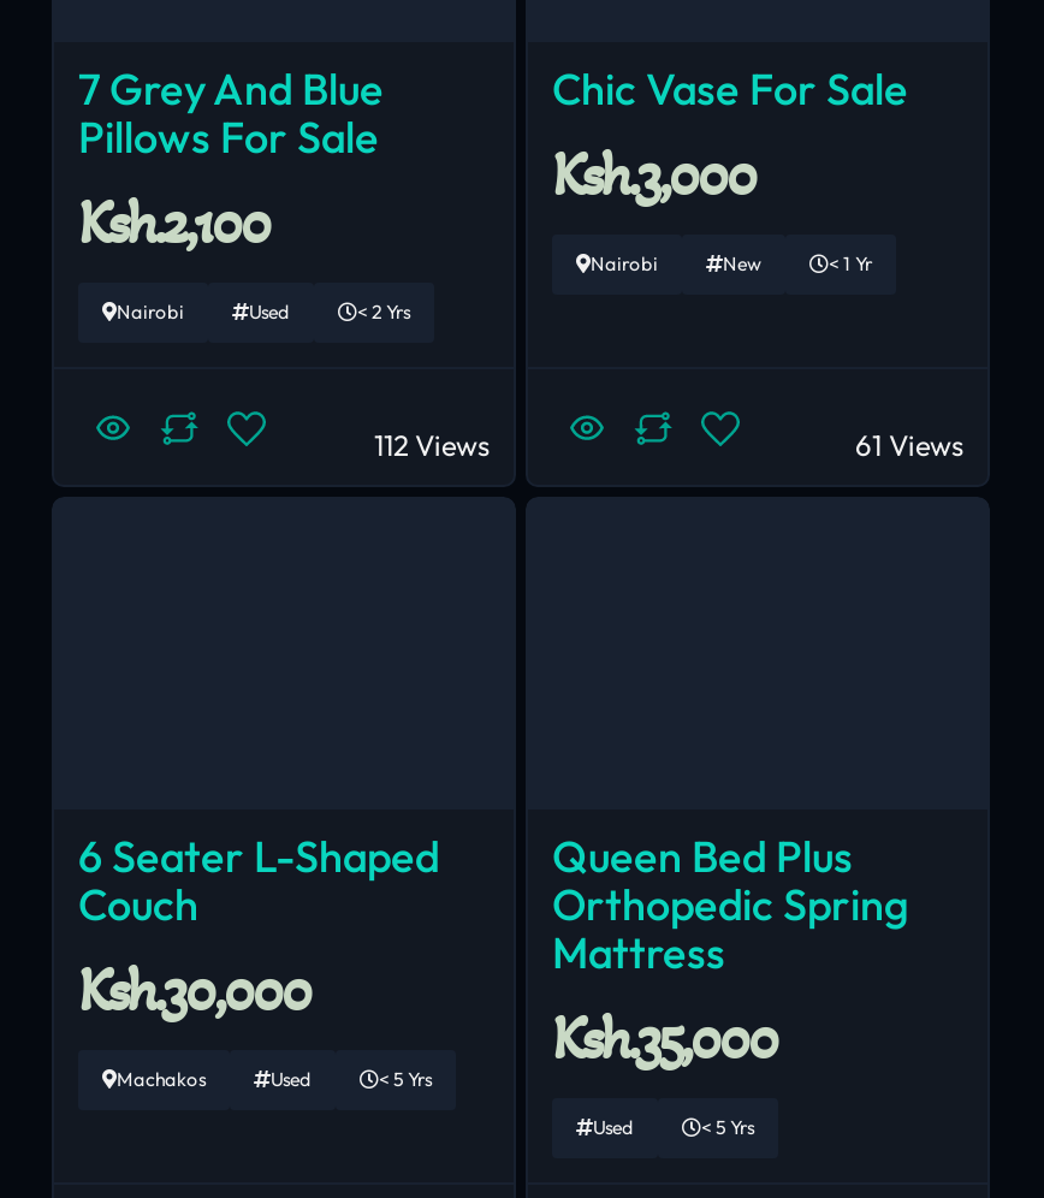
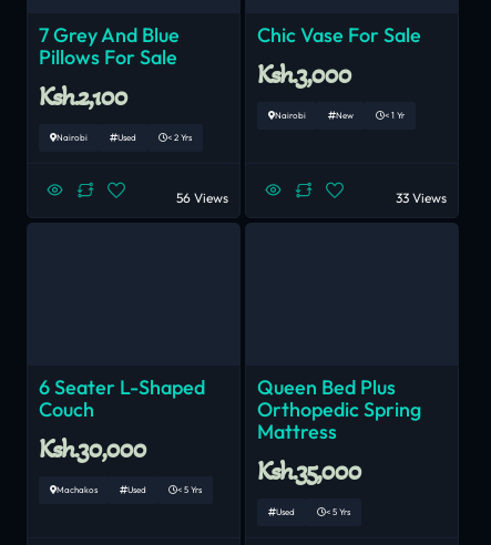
- 112 Views
+ 56 Views

- 61 Views
+ 33 Views
